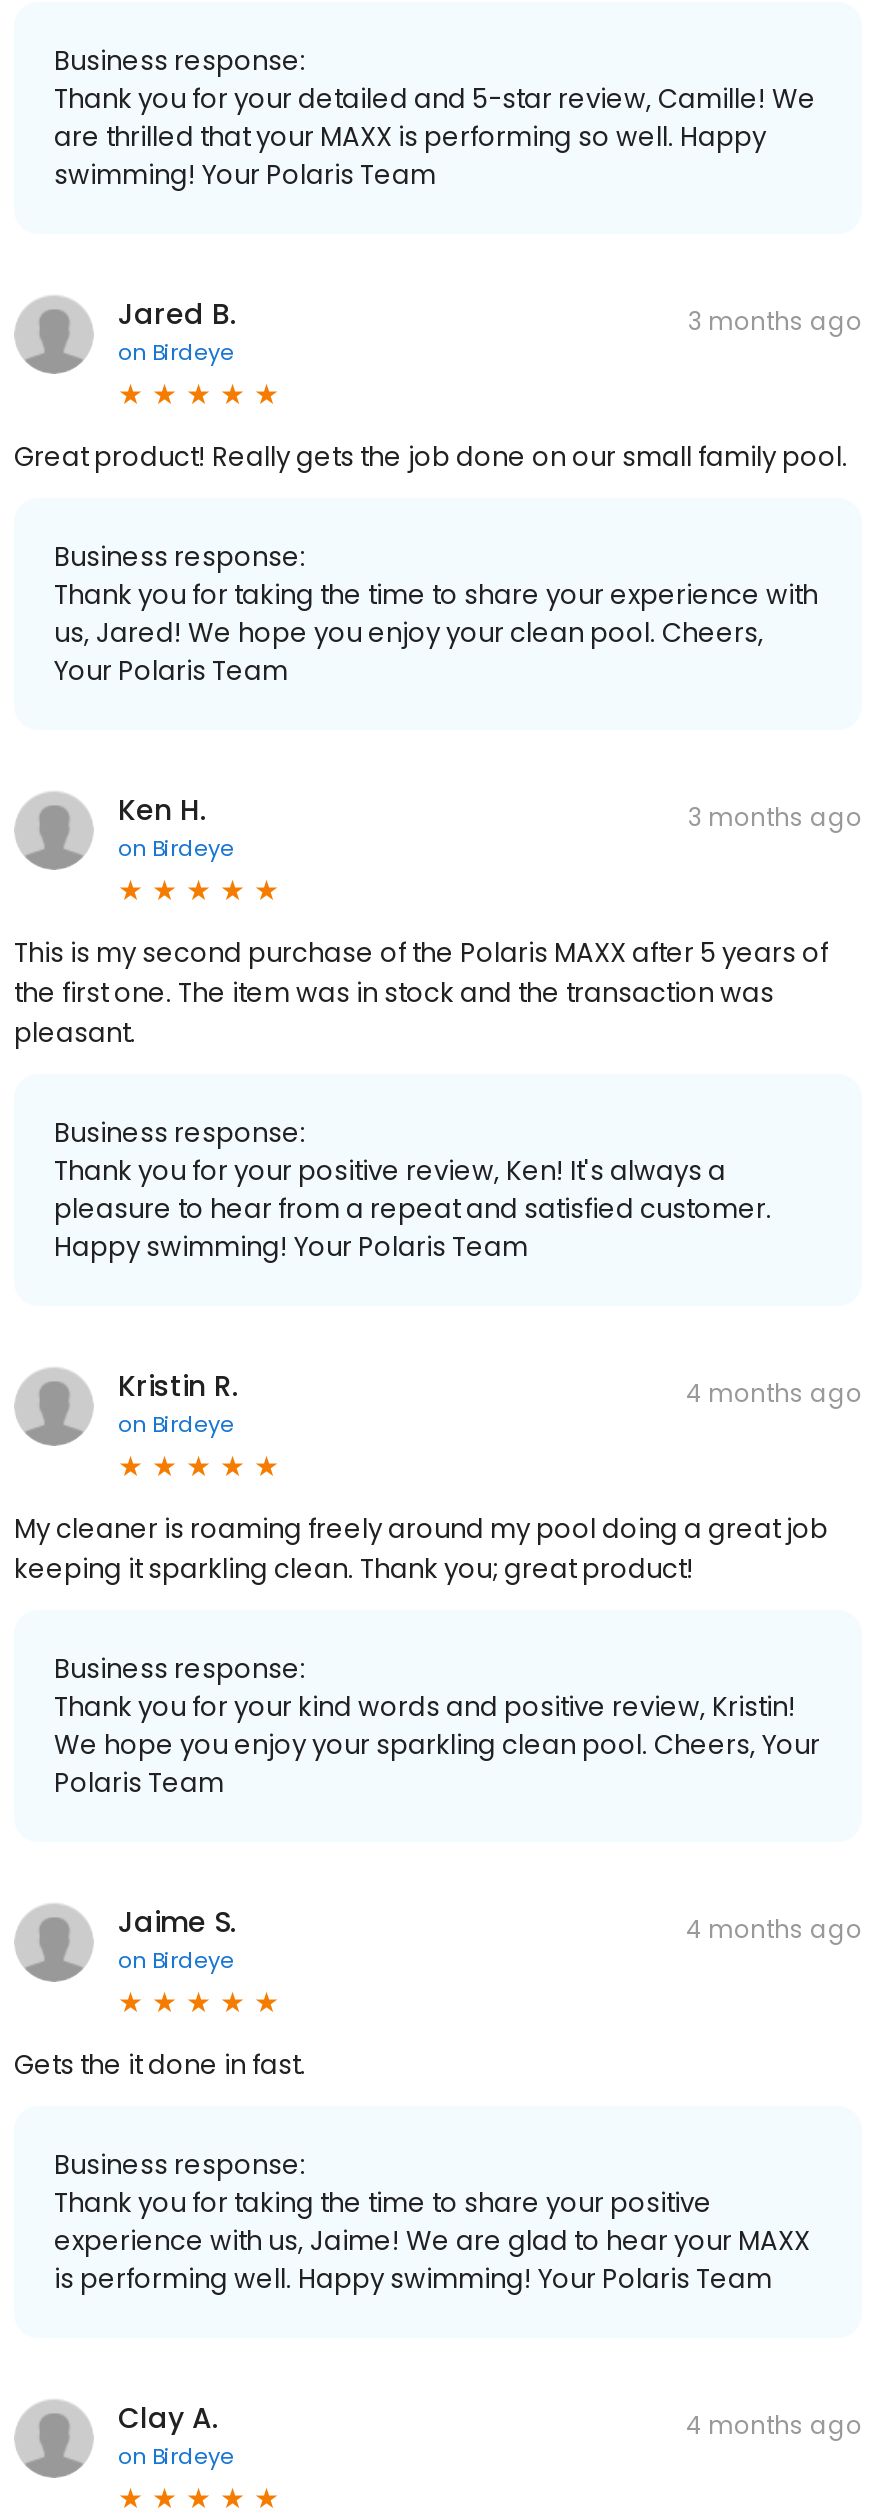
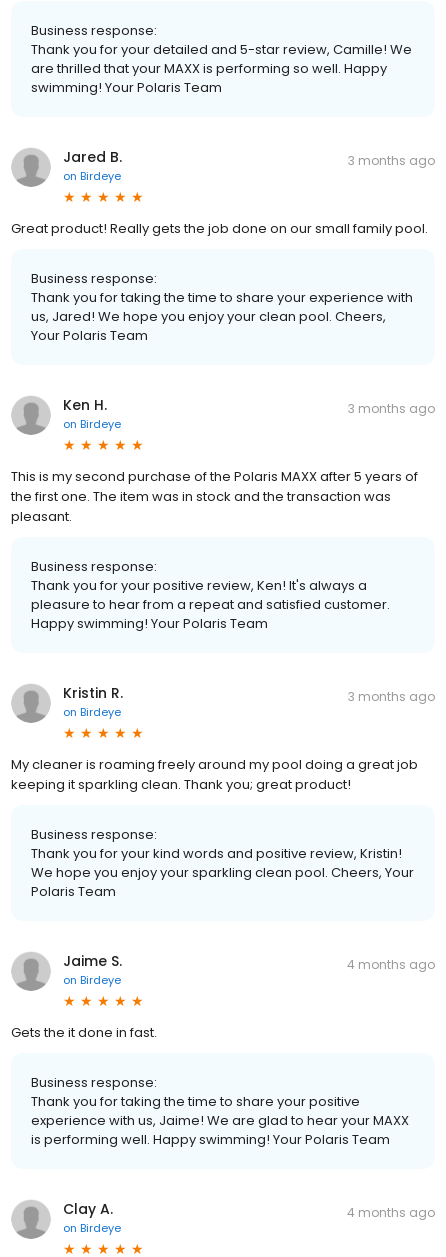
- 4 months ago
+ 3 months ago
